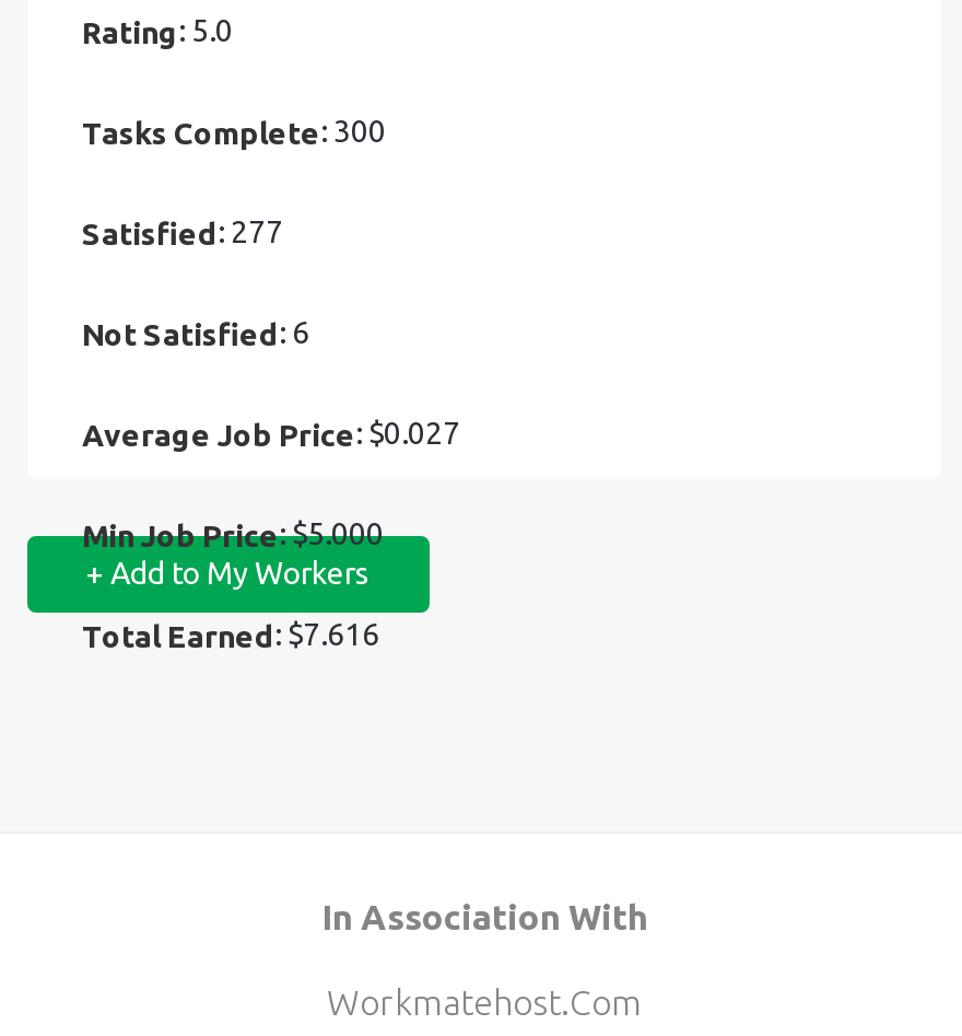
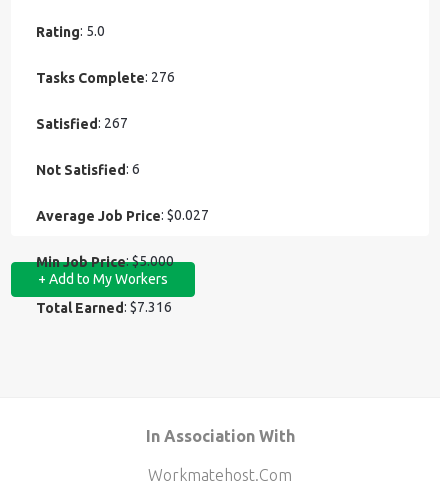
- Tasks Complete: 300
+ Tasks Complete: 276

- Satisfied: 277
+ Satisfied: 267

- Total Earned: $7.616
+ Total Earned: $7.316
